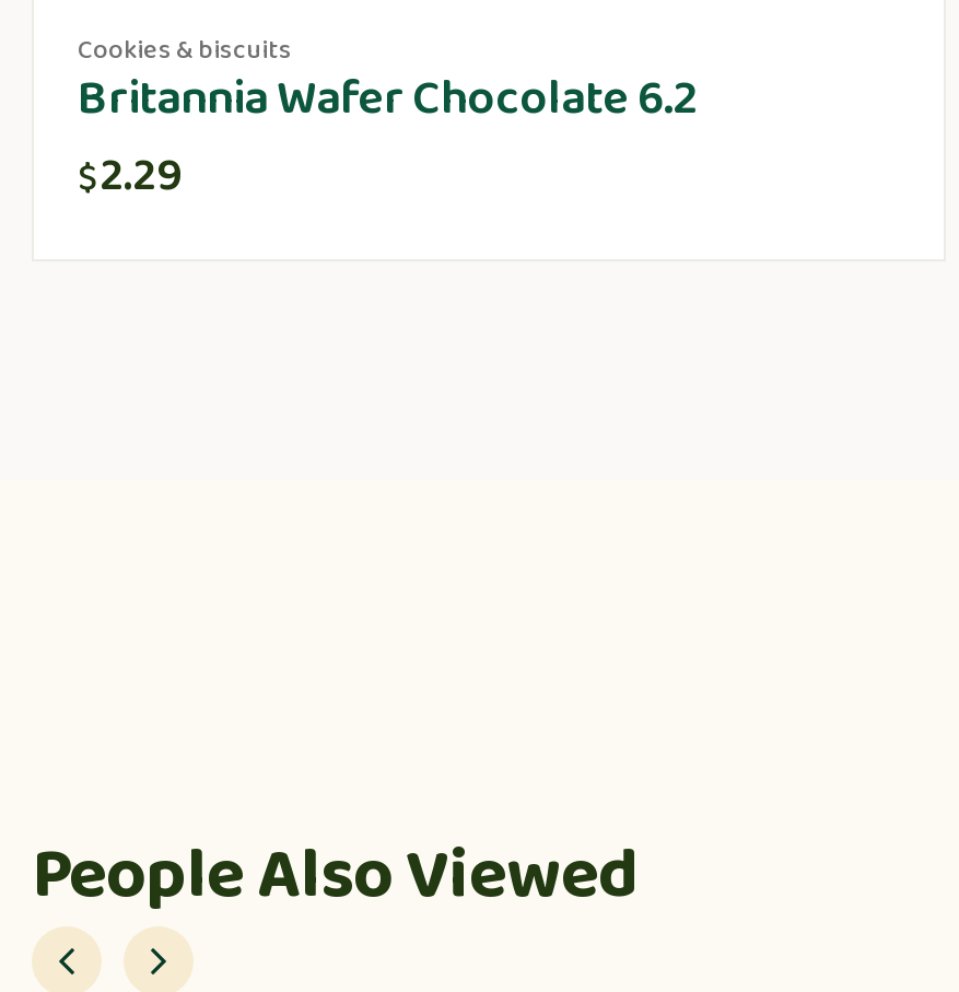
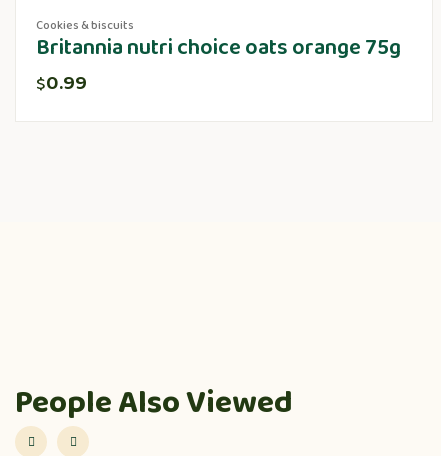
- Britannia Wafer Chocolate 6.2
- $2.29
+ Britannia nutri choice oats orange 75g
+ $0.99
